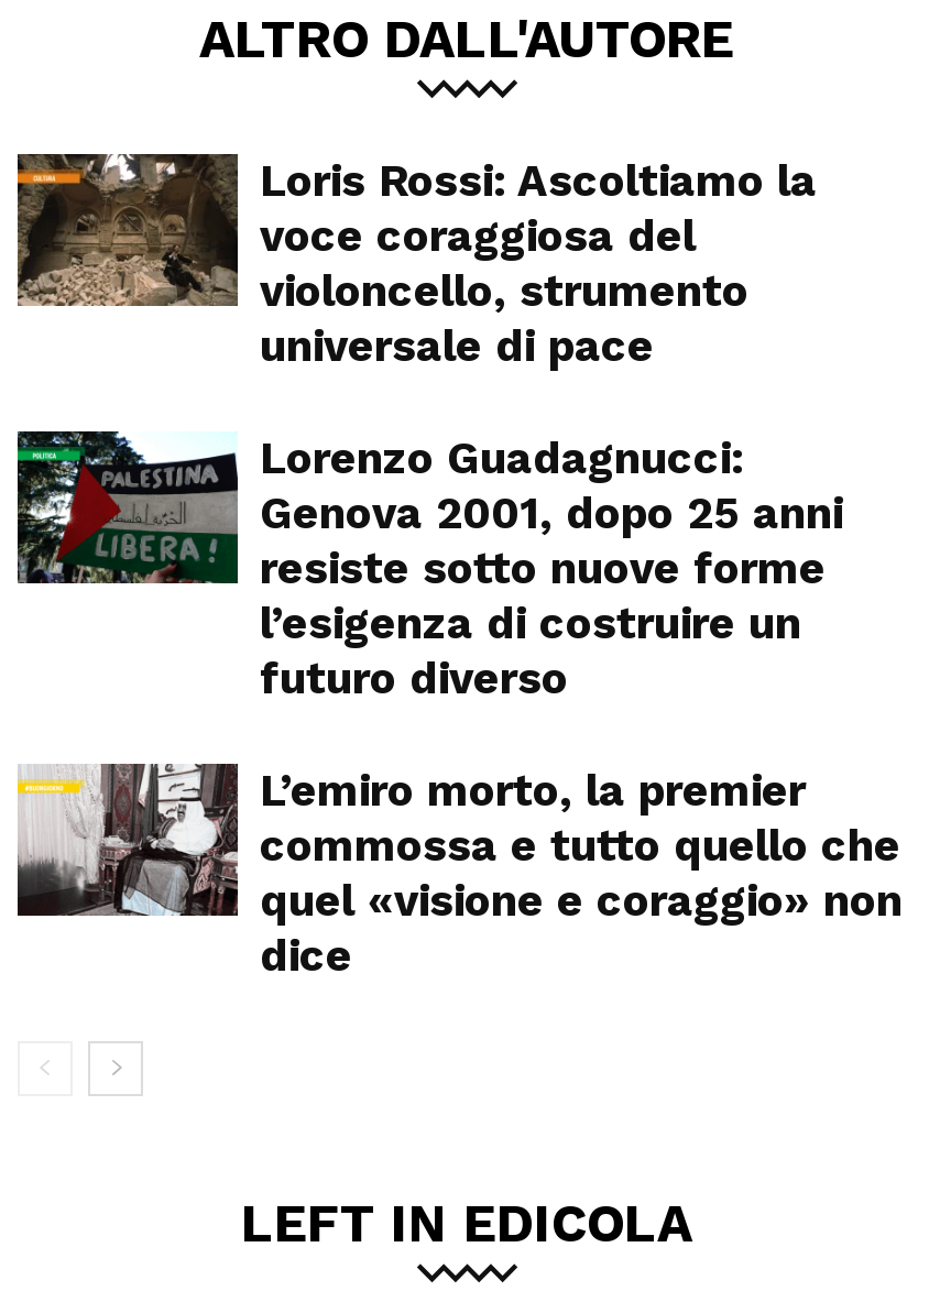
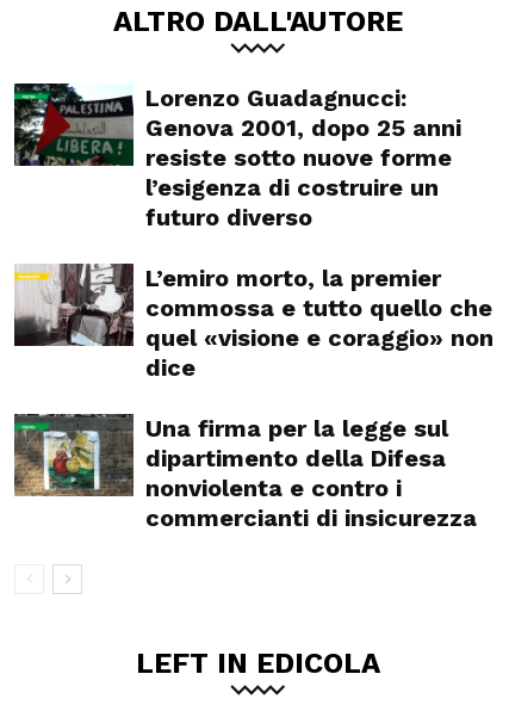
- [image]
- Loris Rossi: Ascoltiamo la
- voce coraggiosa del
- violoncello, strumento
- universale di pace

moved up: [image] | Lorenzo Guadagnucci: | Genova 2001, dopo 25 anni | ... | quel «visione e coraggio» non | dice

+ [image]
+ Una firma per la legge sul
+ dipartimento della Difesa
+ nonviolenta e contro i
+ commercianti di insicurezza
